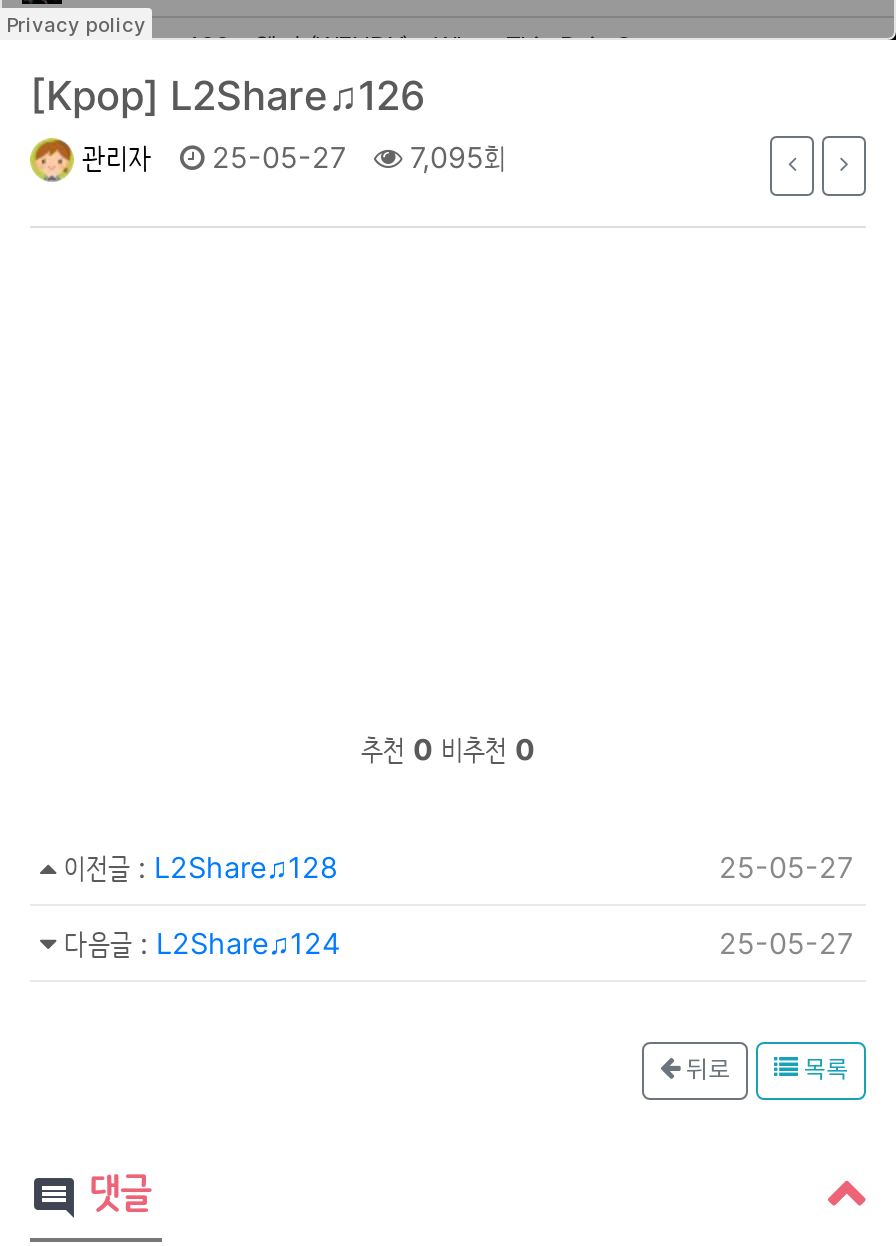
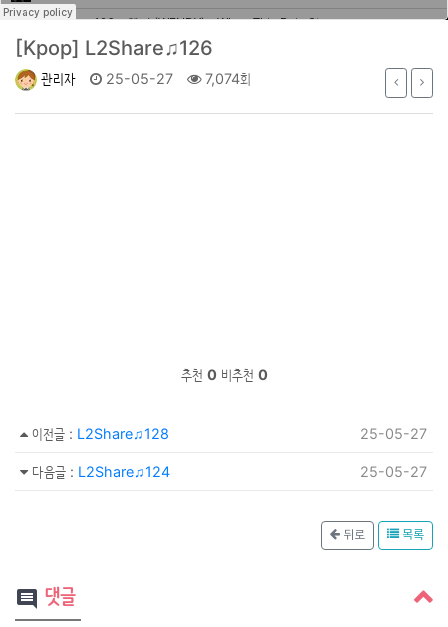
- 관리자 25-05-27 7,095회
+ 관리자 25-05-27 7,074회
